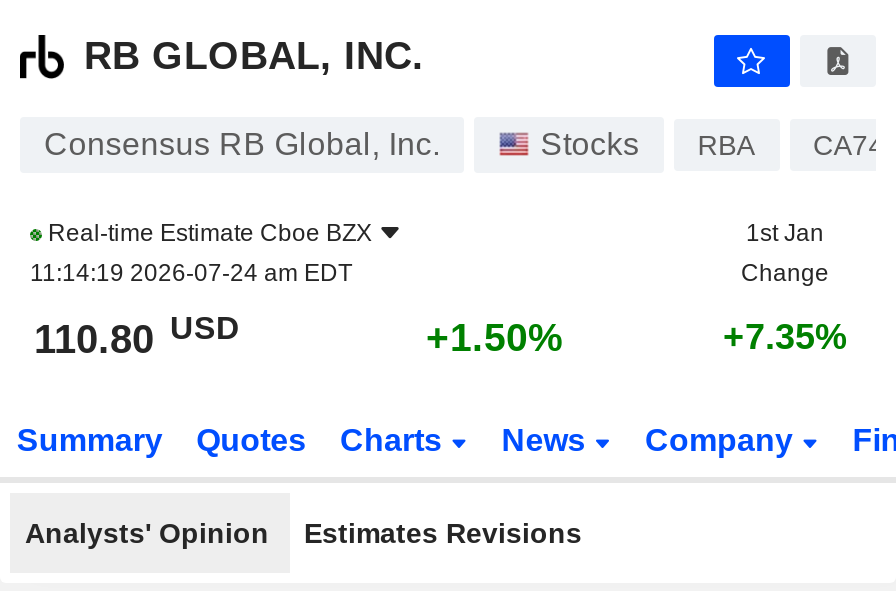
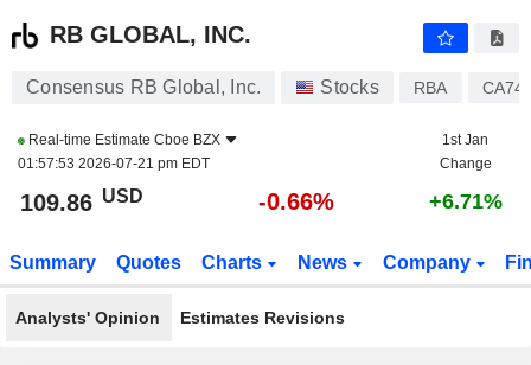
- 11:14:19 2026-07-24 am EDT
+ 01:57:53 2026-07-21 pm EDT

- 110.80 USD
+ 109.86 USD

- +1.50%
+ -0.66%

- +7.35%
+ +6.71%
